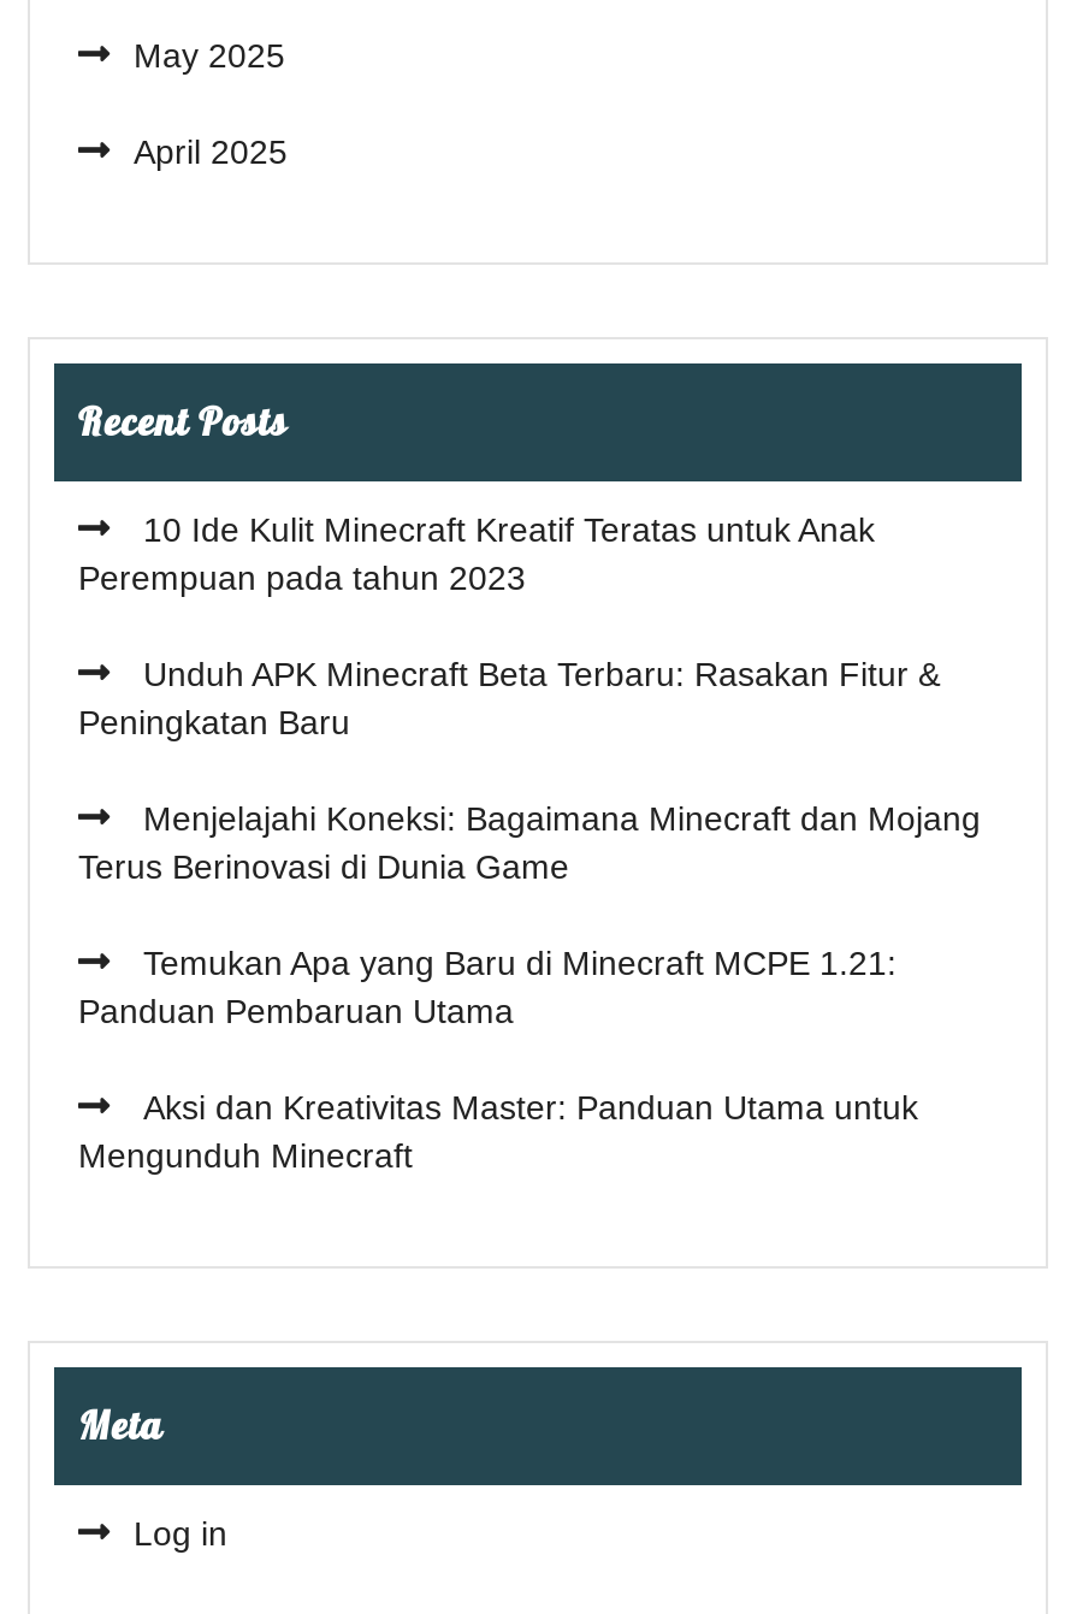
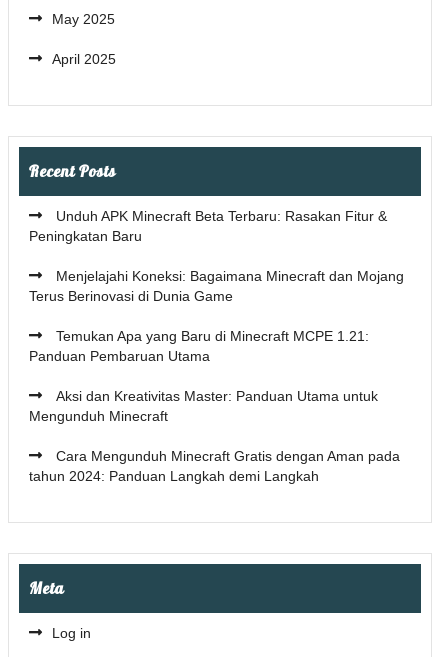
- 10 Ide Kulit Minecraft Kreatif Teratas untuk Anak
- Perempuan pada tahun 2023

moved up: Unduh APK Minecraft Beta Terbaru: Rasakan Fitur & | Peningkatan Baru | Menjelajahi Koneksi: Bagaimana Minecraft dan Mojang | Terus Berinovasi di Dunia Game | Temukan Apa yang Baru di Minecraft MCPE 1.21: | Panduan Pembaruan Utama | Aksi dan Kreativitas Master: Panduan Utama untuk | Mengunduh Minecraft

+ Cara Mengunduh Minecraft Gratis dengan Aman pada
+ tahun 2024: Panduan Langkah demi Langkah
